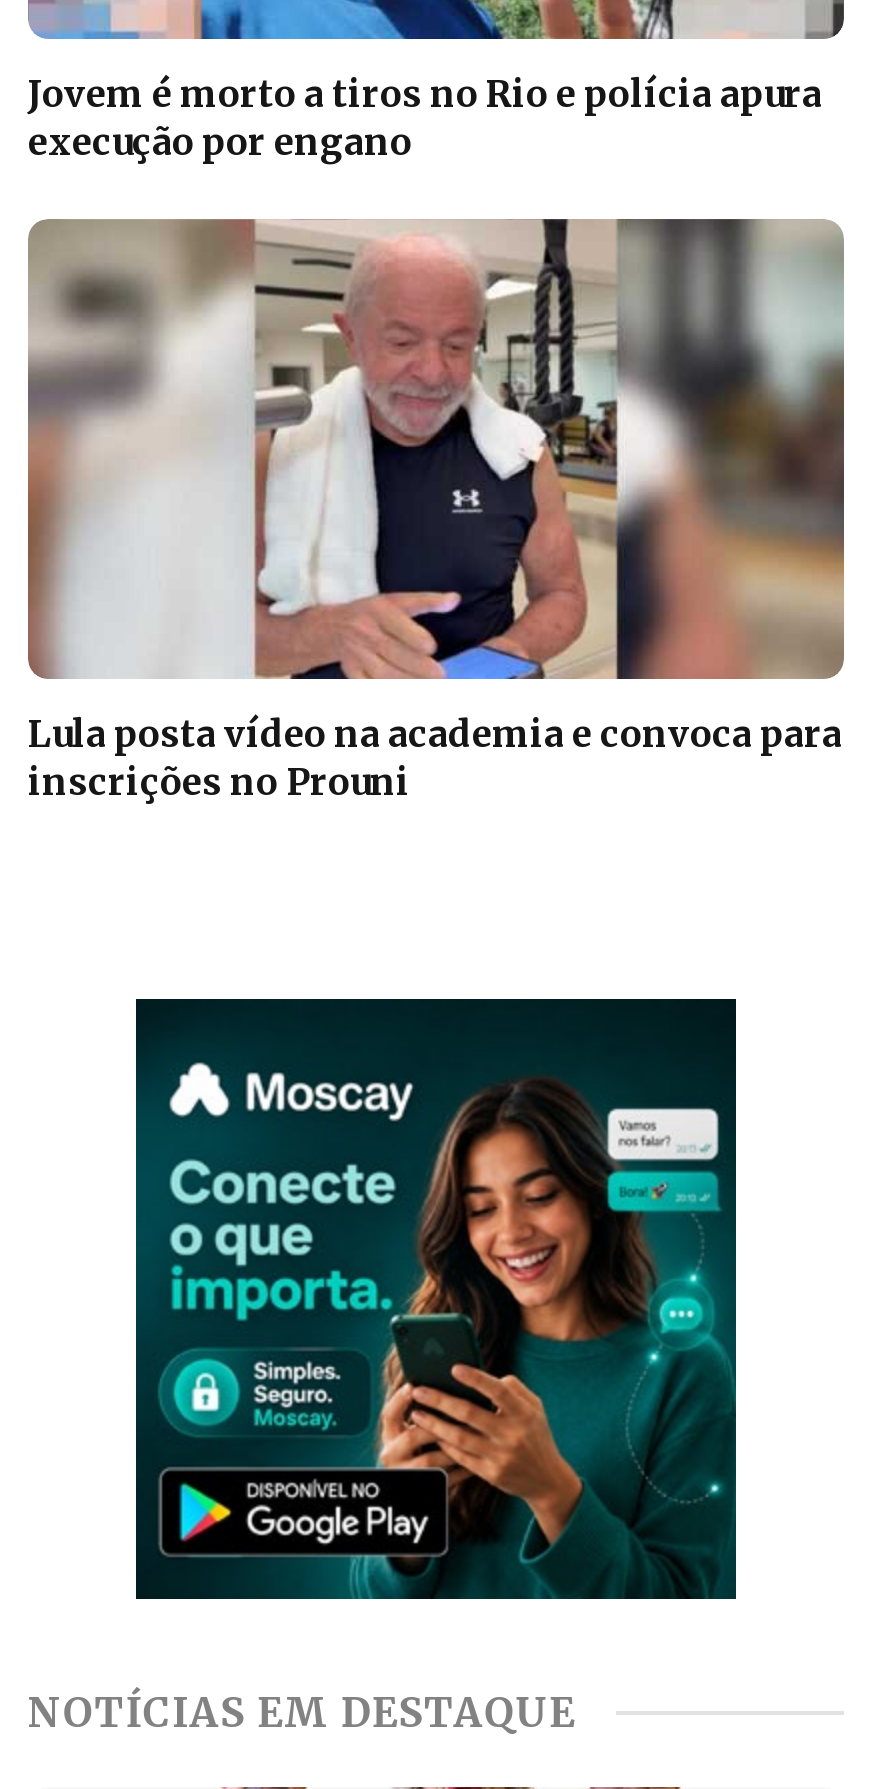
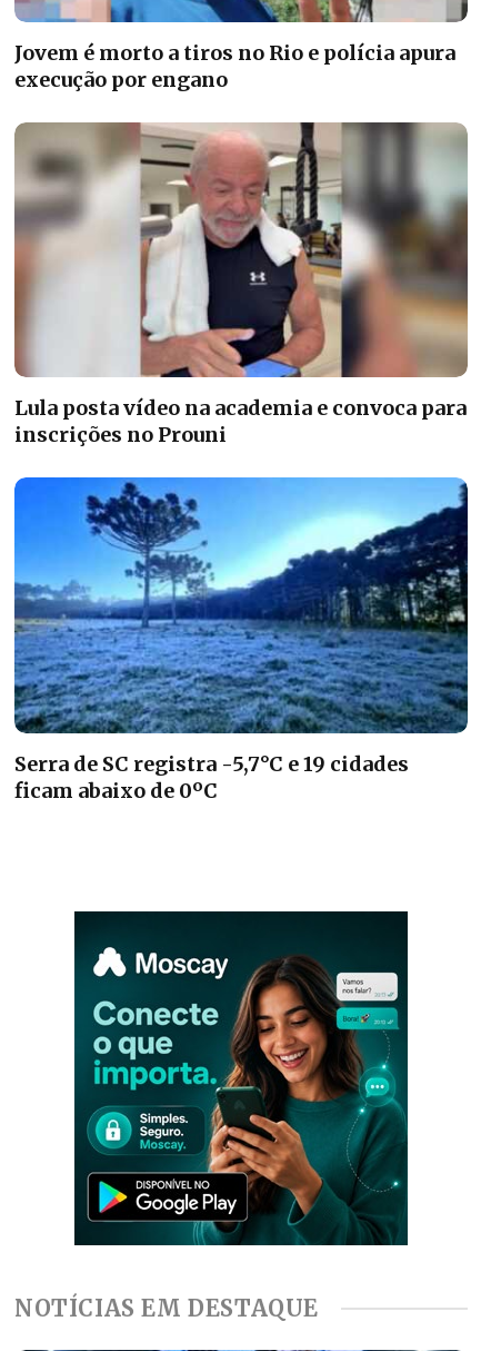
+ [image]
+ Serra de SC registra -5,7°C e 19 cidades
+ ficam abaixo de 0ºC
